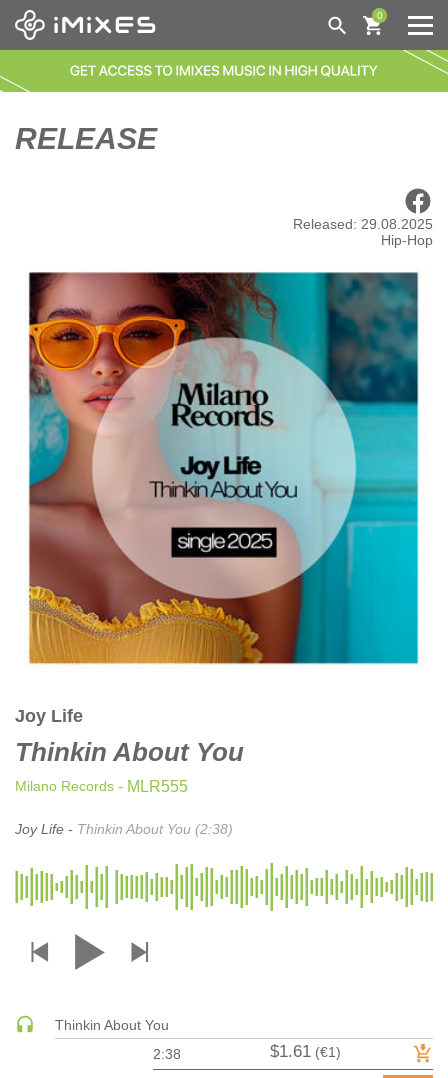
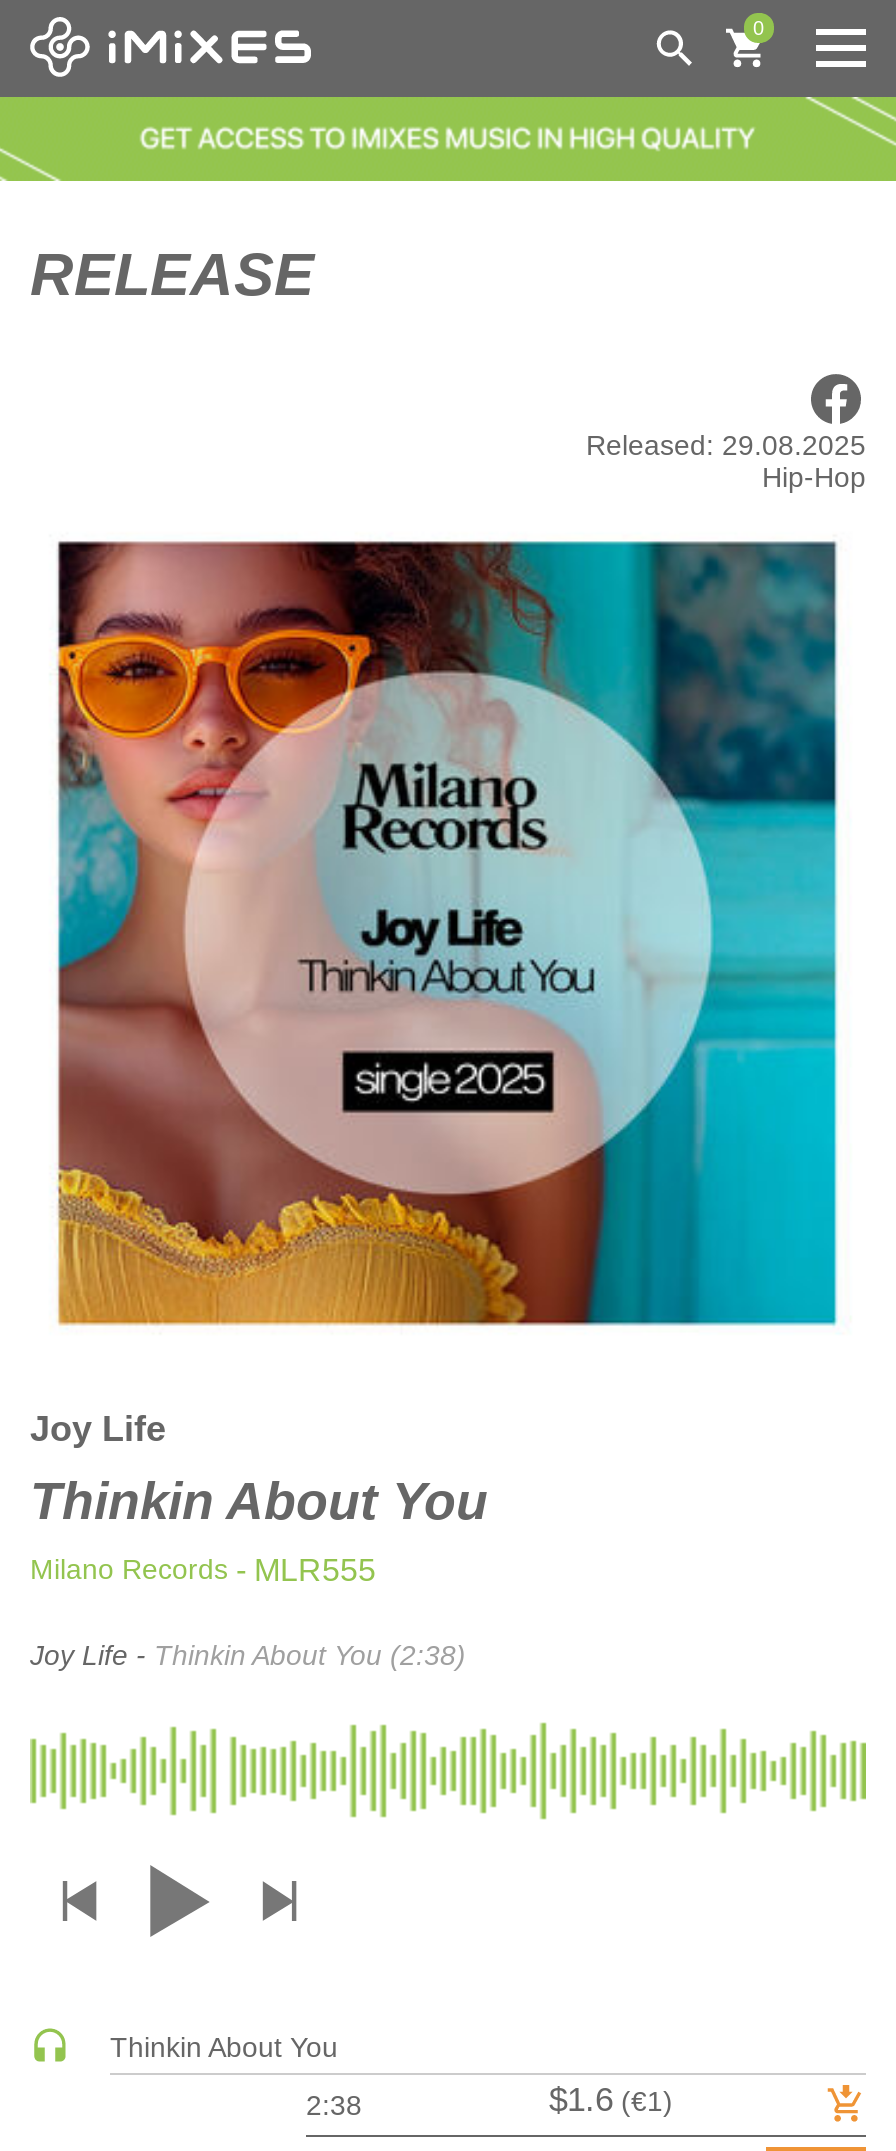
- $1.61 (€1)
+ $1.6 (€1)
